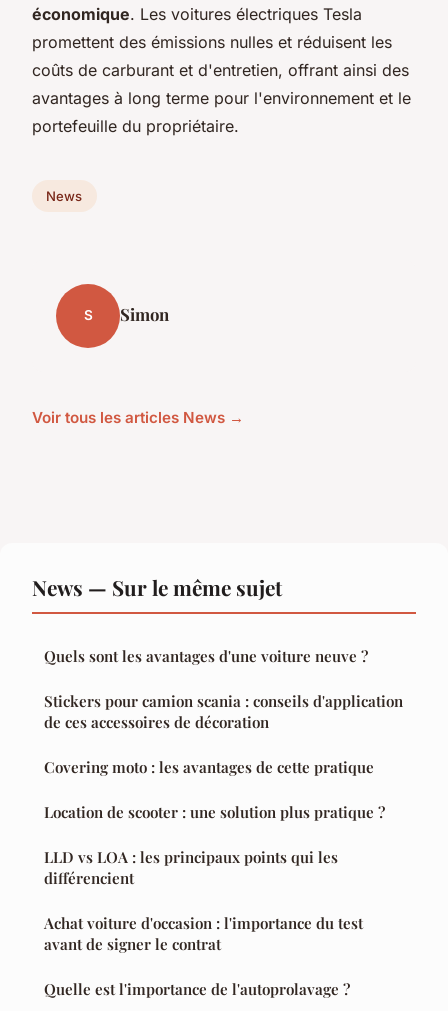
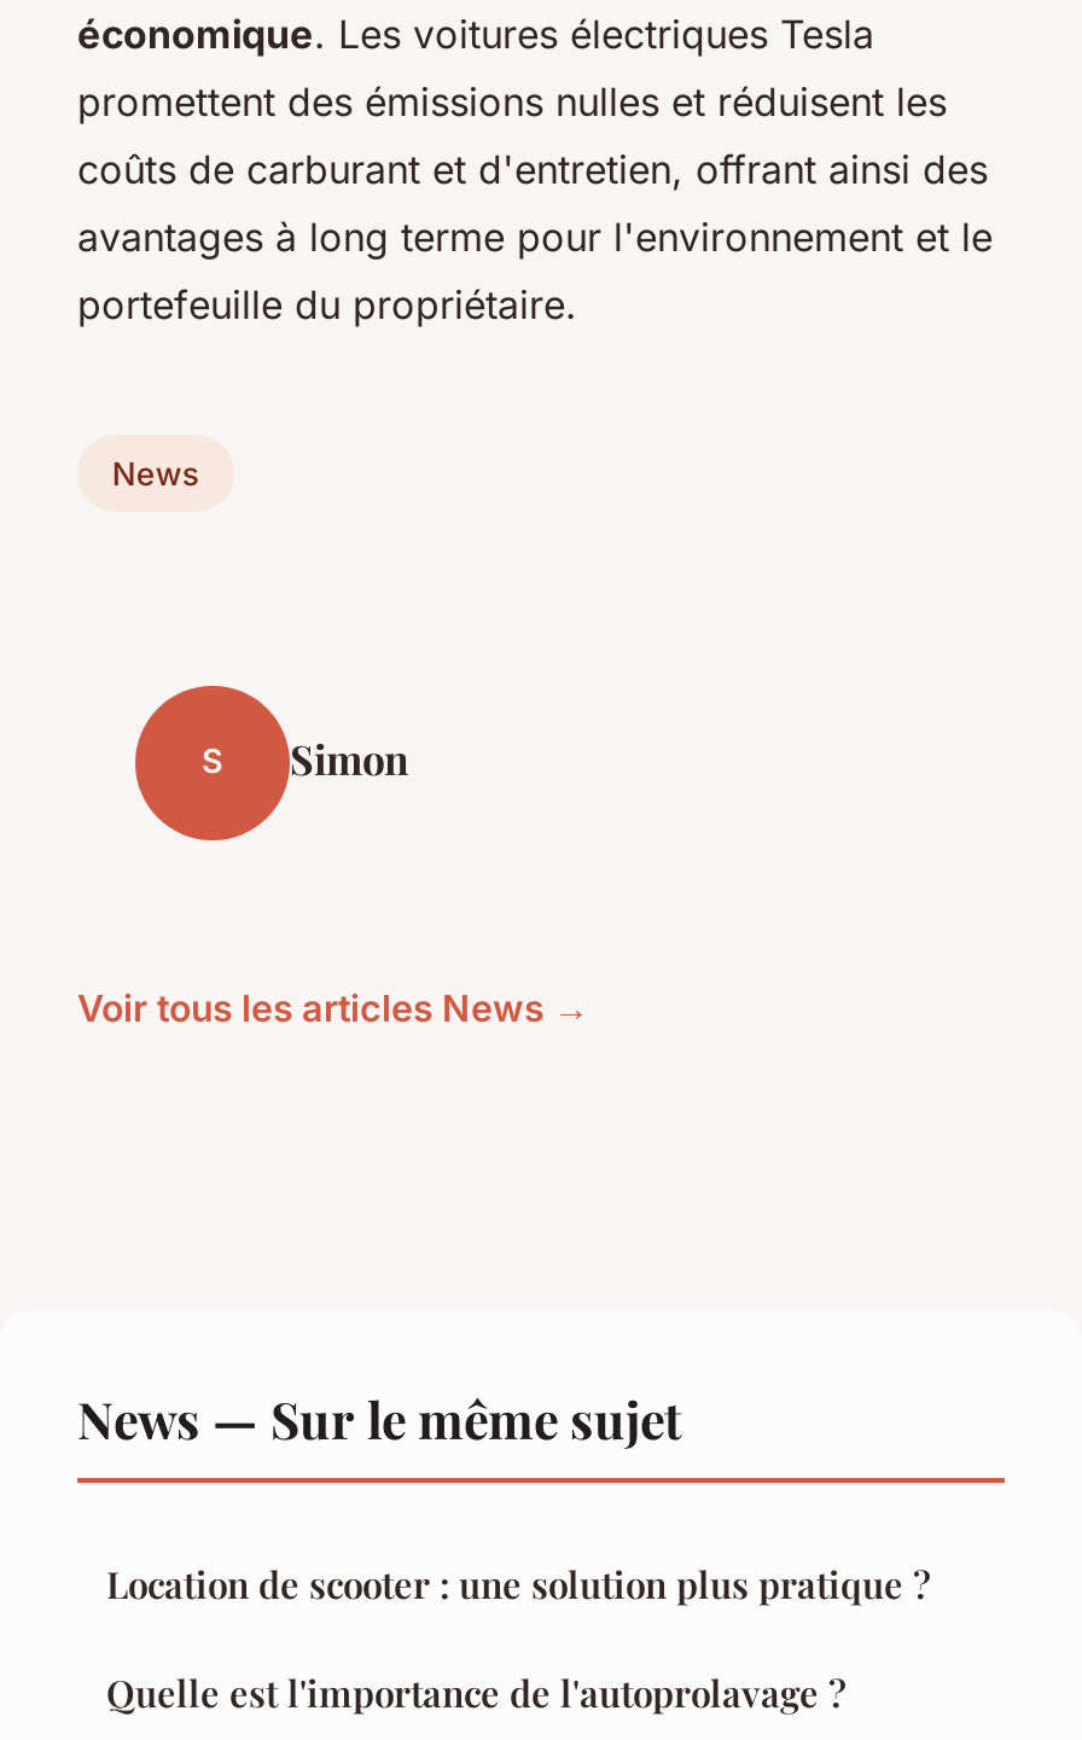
- Quels sont les avantages d'une voiture neuve ?
- Stickers pour camion scania : conseils d'application
- de ces accessoires de décoration
- Covering moto : les avantages de cette pratique

- LLD vs LOA : les principaux points qui les
- différencient
- Achat voiture d'occasion : l'importance du test
- avant de signer le contrat
